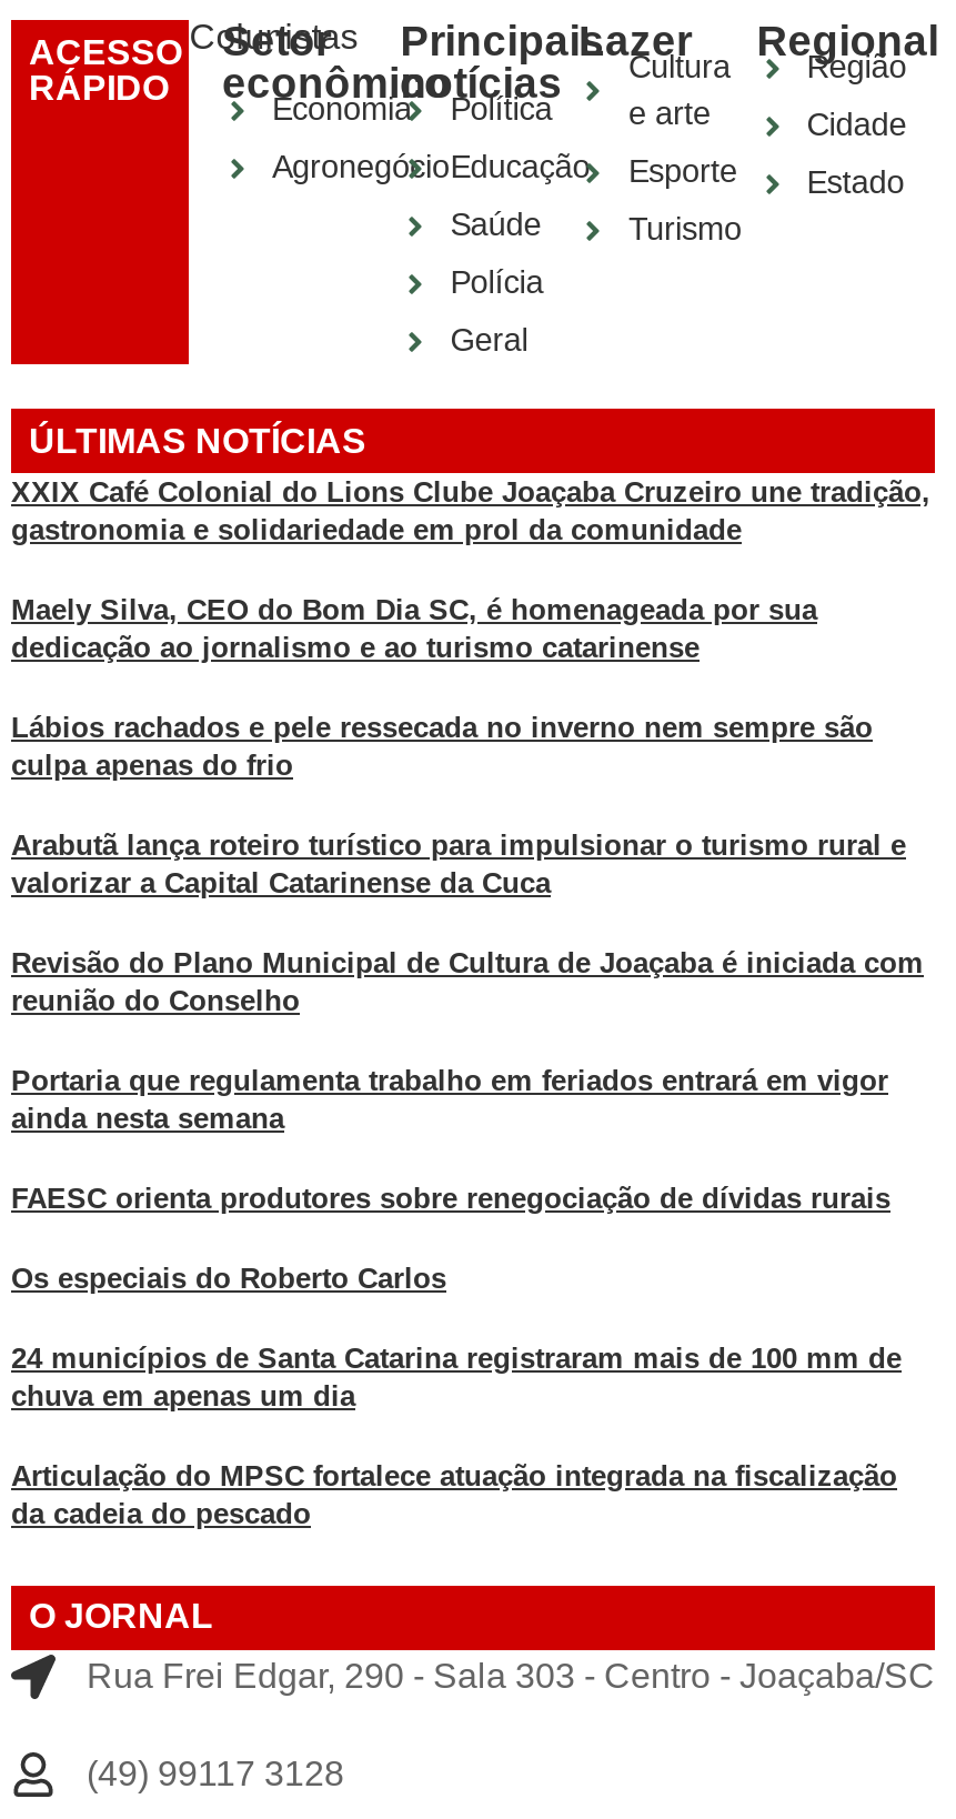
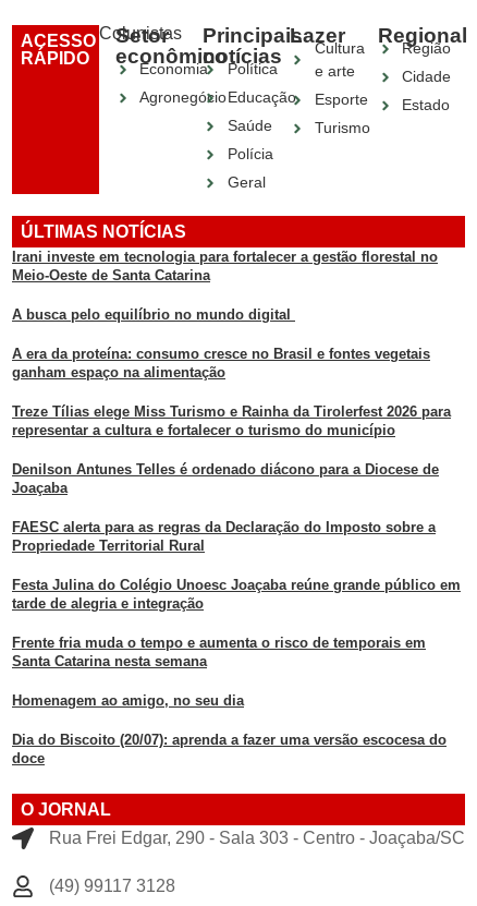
- XXIX Café Colonial do Lions Clube Joaçaba Cruzeiro une tradição,
- gastronomia e solidariedade em prol da comunidade
+ Irani investe em tecnologia para fortalecer a gestão florestal no
+ Meio-Oeste de Santa Catarina

- Maely Silva, CEO do Bom Dia SC, é homenageada por sua
- dedicação ao jornalismo e ao turismo catarinense
+ A busca pelo equilíbrio no mundo digital

- Lábios rachados e pele ressecada no inverno nem sempre são
- culpa apenas do frio
+ A era da proteína: consumo cresce no Brasil e fontes vegetais
+ ganham espaço na alimentação

- Arabutã lança roteiro turístico para impulsionar o turismo rural e
- valorizar a Capital Catarinense da Cuca
+ Treze Tílias elege Miss Turismo e Rainha da Tirolerfest 2026 para
+ representar a cultura e fortalecer o turismo do município

- Revisão do Plano Municipal de Cultura de Joaçaba é iniciada com
- reunião do Conselho
+ Denilson Antunes Telles é ordenado diácono para a Diocese de
+ Joaçaba

- Portaria que regulamenta trabalho em feriados entrará em vigor
- ainda nesta semana
+ FAESC alerta para as regras da Declaração do Imposto sobre a
+ Propriedade Territorial Rural

- FAESC orienta produtores sobre renegociação de dívidas rurais
+ Festa Julina do Colégio Unoesc Joaçaba reúne grande público em
+ tarde de alegria e integração

- Os especiais do Roberto Carlos
+ Frente fria muda o tempo e aumenta o risco de temporais em
+ Santa Catarina nesta semana

- 24 municípios de Santa Catarina registraram mais de 100 mm de
- chuva em apenas um dia
+ Homenagem ao amigo, no seu dia

- Articulação do MPSC fortalece atuação integrada na fiscalização
- da cadeia do pescado
+ Dia do Biscoito (20/07): aprenda a fazer uma versão escocesa do
+ doce
